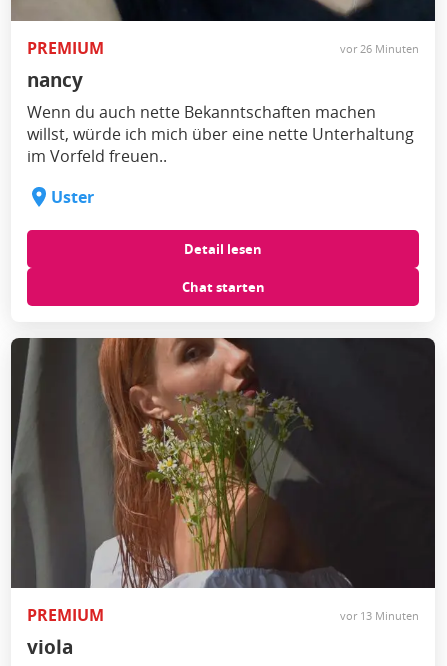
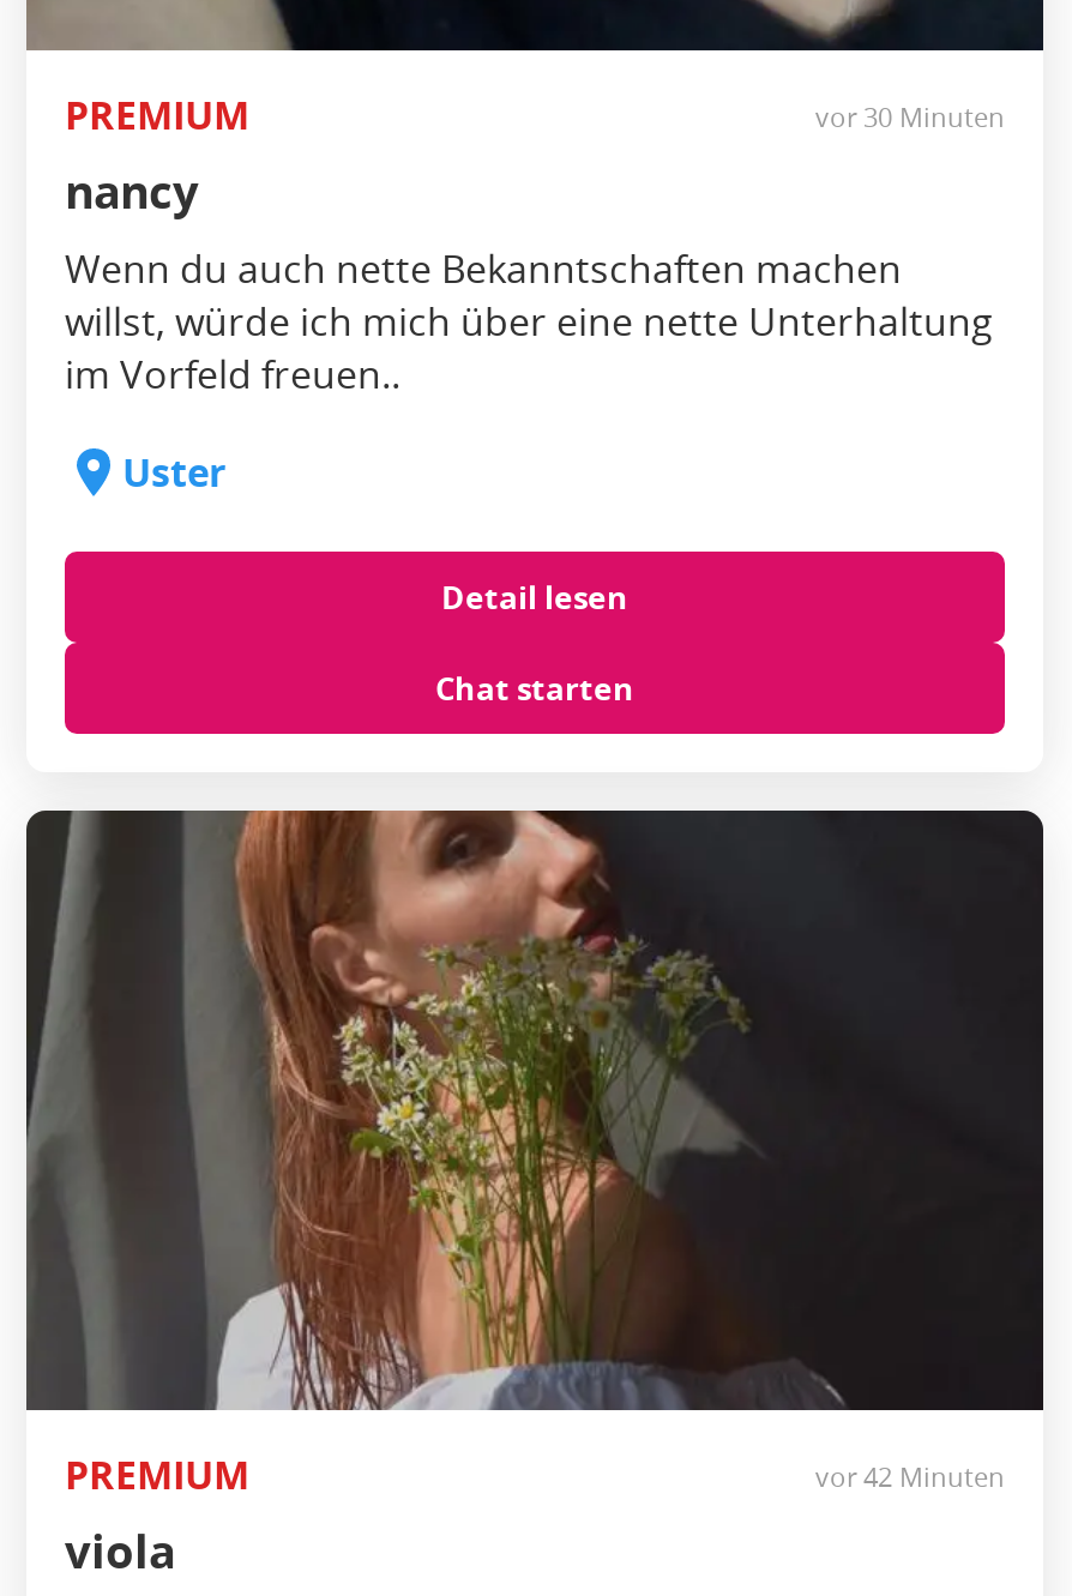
- vor 26 Minuten
+ vor 30 Minuten

- vor 13 Minuten
+ vor 42 Minuten
